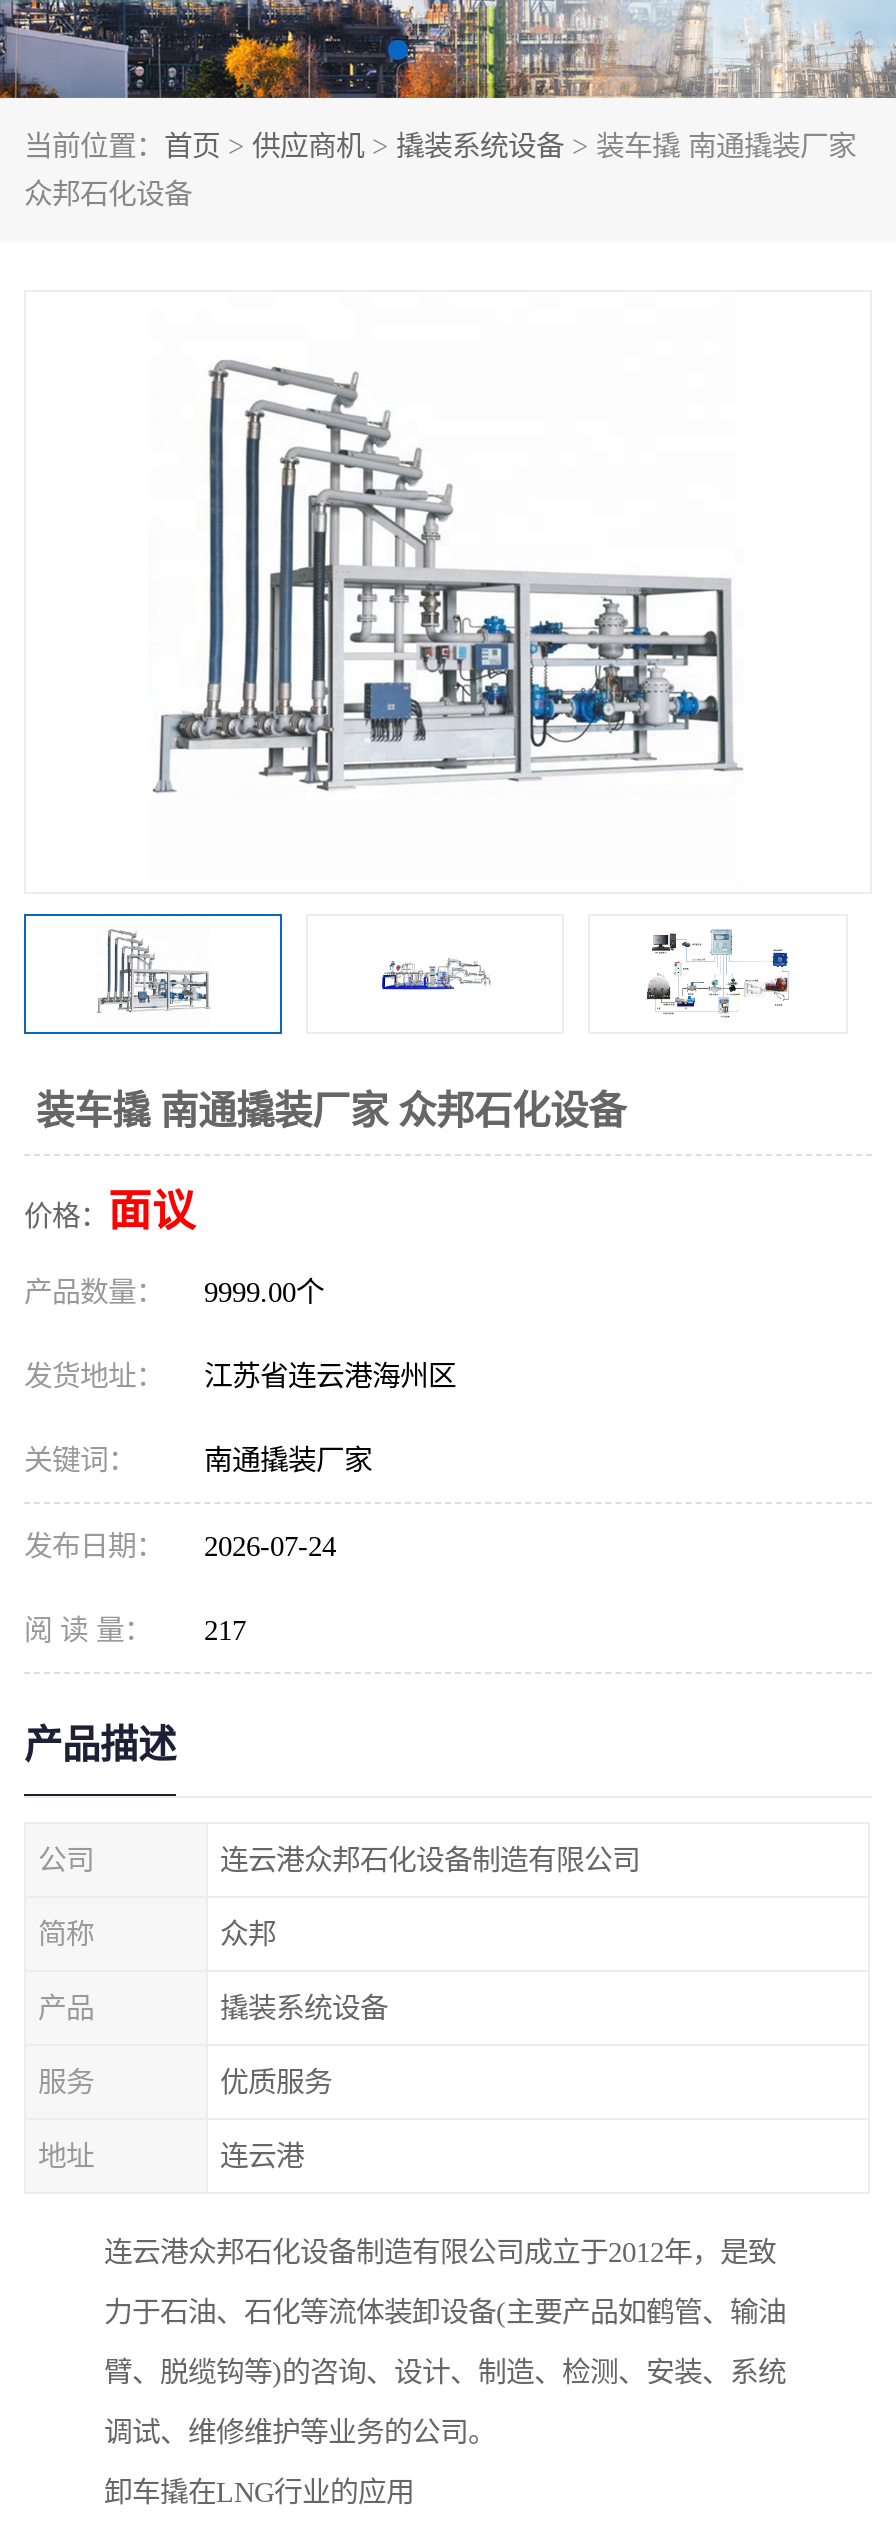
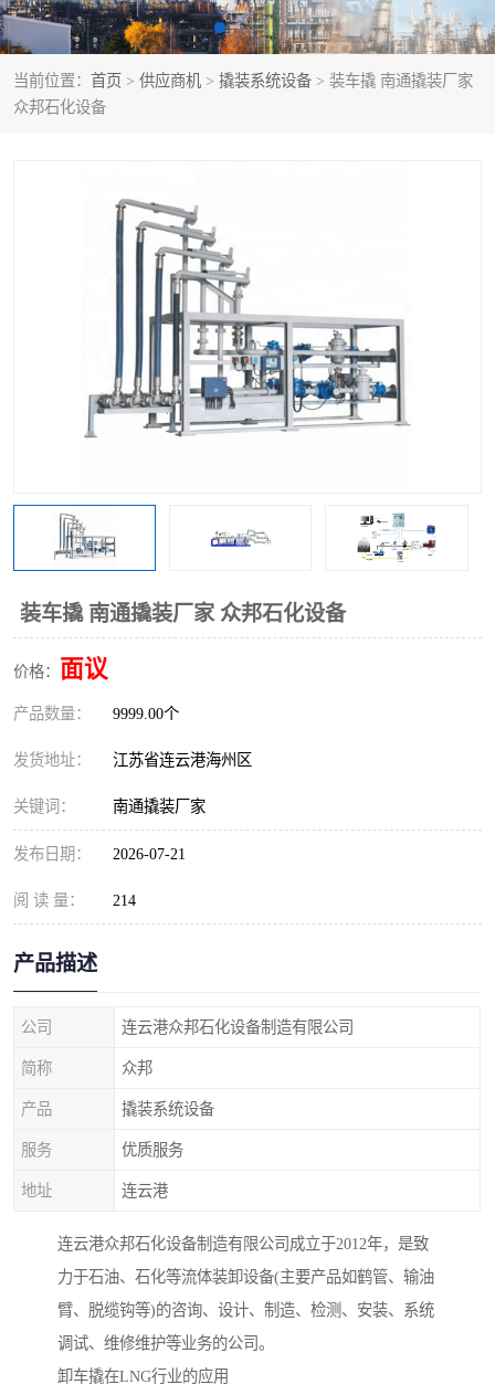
- 发布日期： 2026-07-24
+ 发布日期： 2026-07-21

- 阅 读 量： 217
+ 阅 读 量： 214
